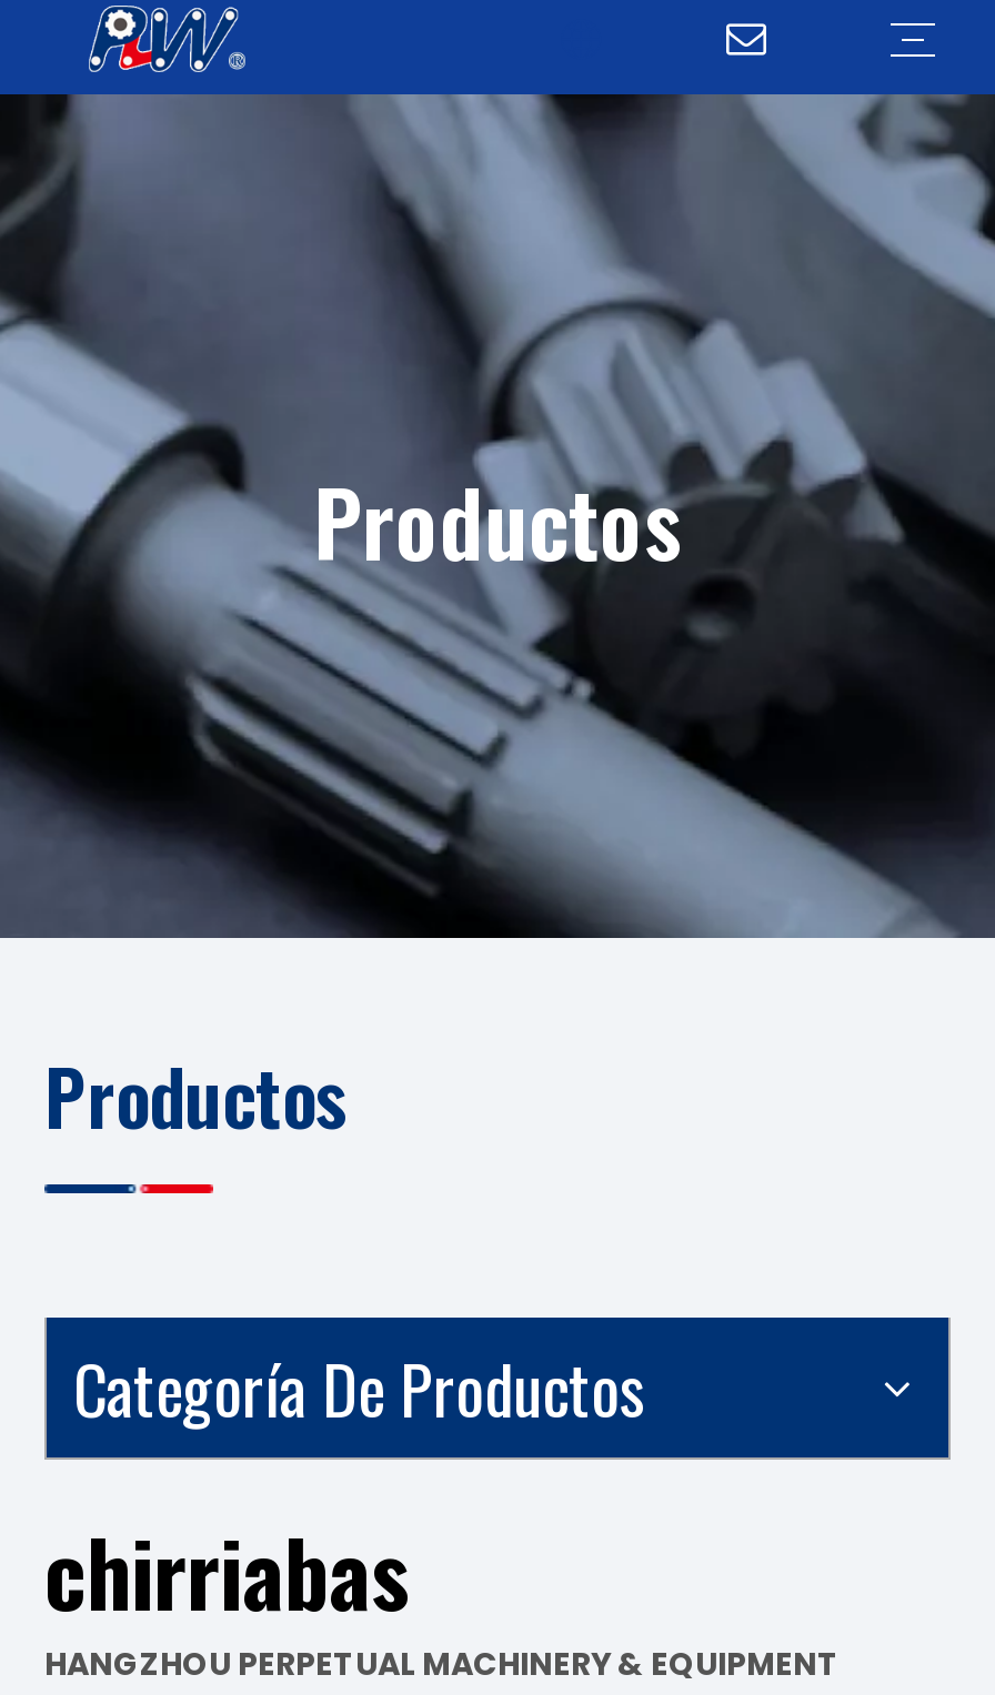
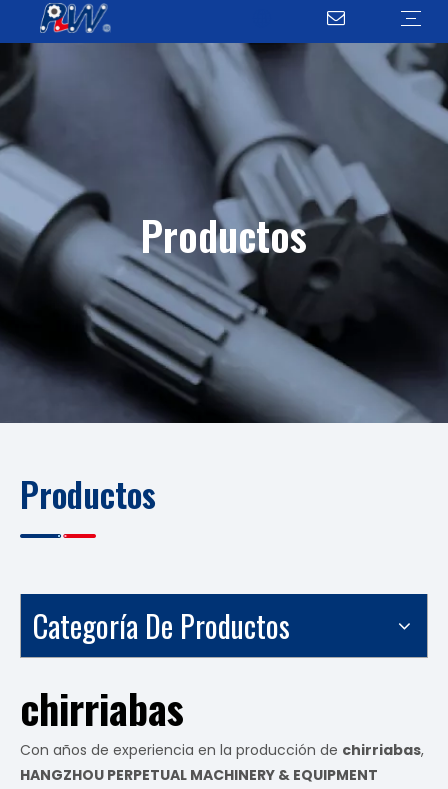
+ Con años de experiencia en la producción de chirriabas,
